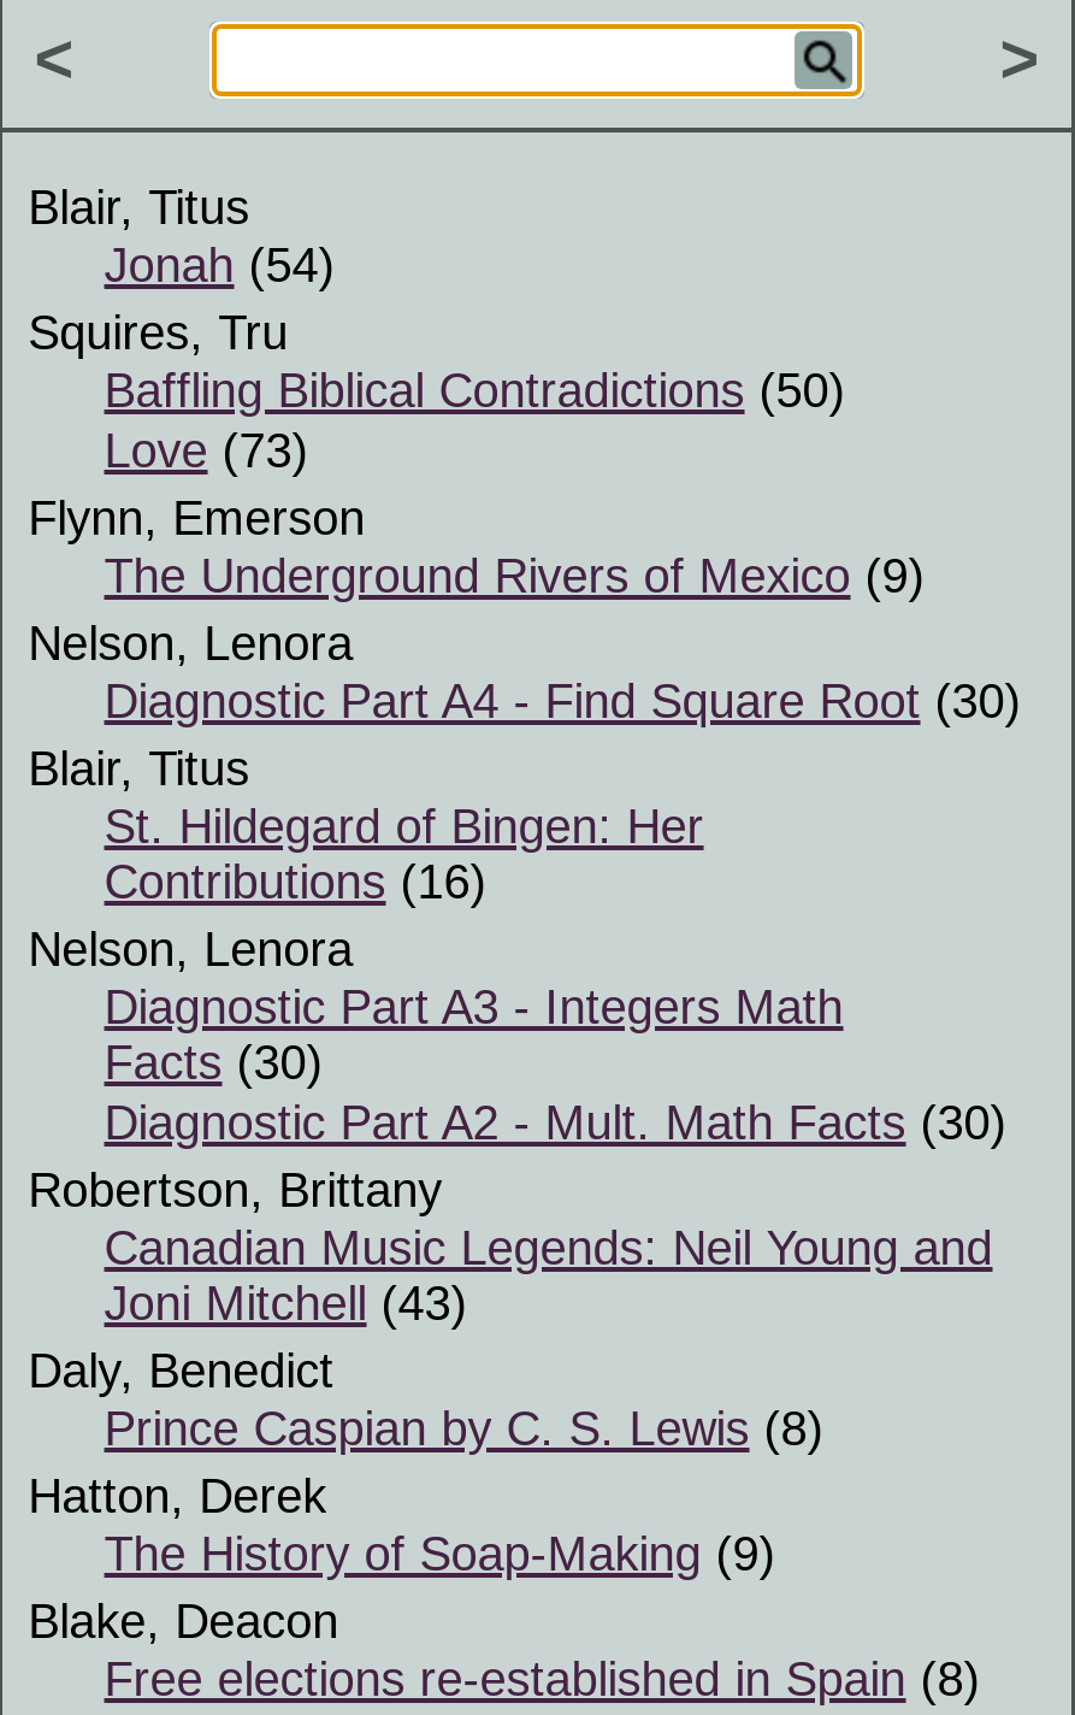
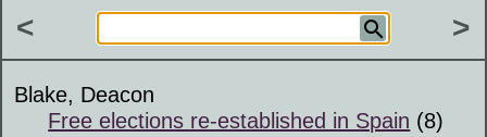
- Blair, Titus
- Jonah (54)
- Squires, Tru
- Baffling Biblical Contradictions (50)
- Love (73)
- Flynn, Emerson
- The Underground Rivers of Mexico (9)
- Nelson, Lenora
- Diagnostic Part A4 - Find Square Root (30)
- Blair, Titus
- St. Hildegard of Bingen: Her
- Contributions (16)
- Nelson, Lenora
- Diagnostic Part A3 - Integers Math
- Facts (30)
- Diagnostic Part A2 - Mult. Math Facts (30)
- Robertson, Brittany
- Canadian Music Legends: Neil Young and
- Joni Mitchell (43)
- Daly, Benedict
- Prince Caspian by C. S. Lewis (8)
- Hatton, Derek
- The History of Soap-Making (9)
